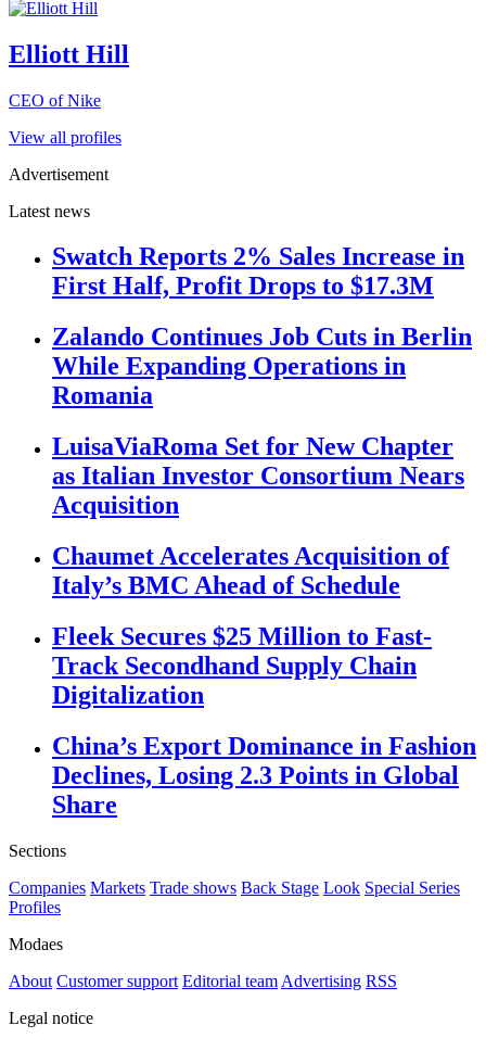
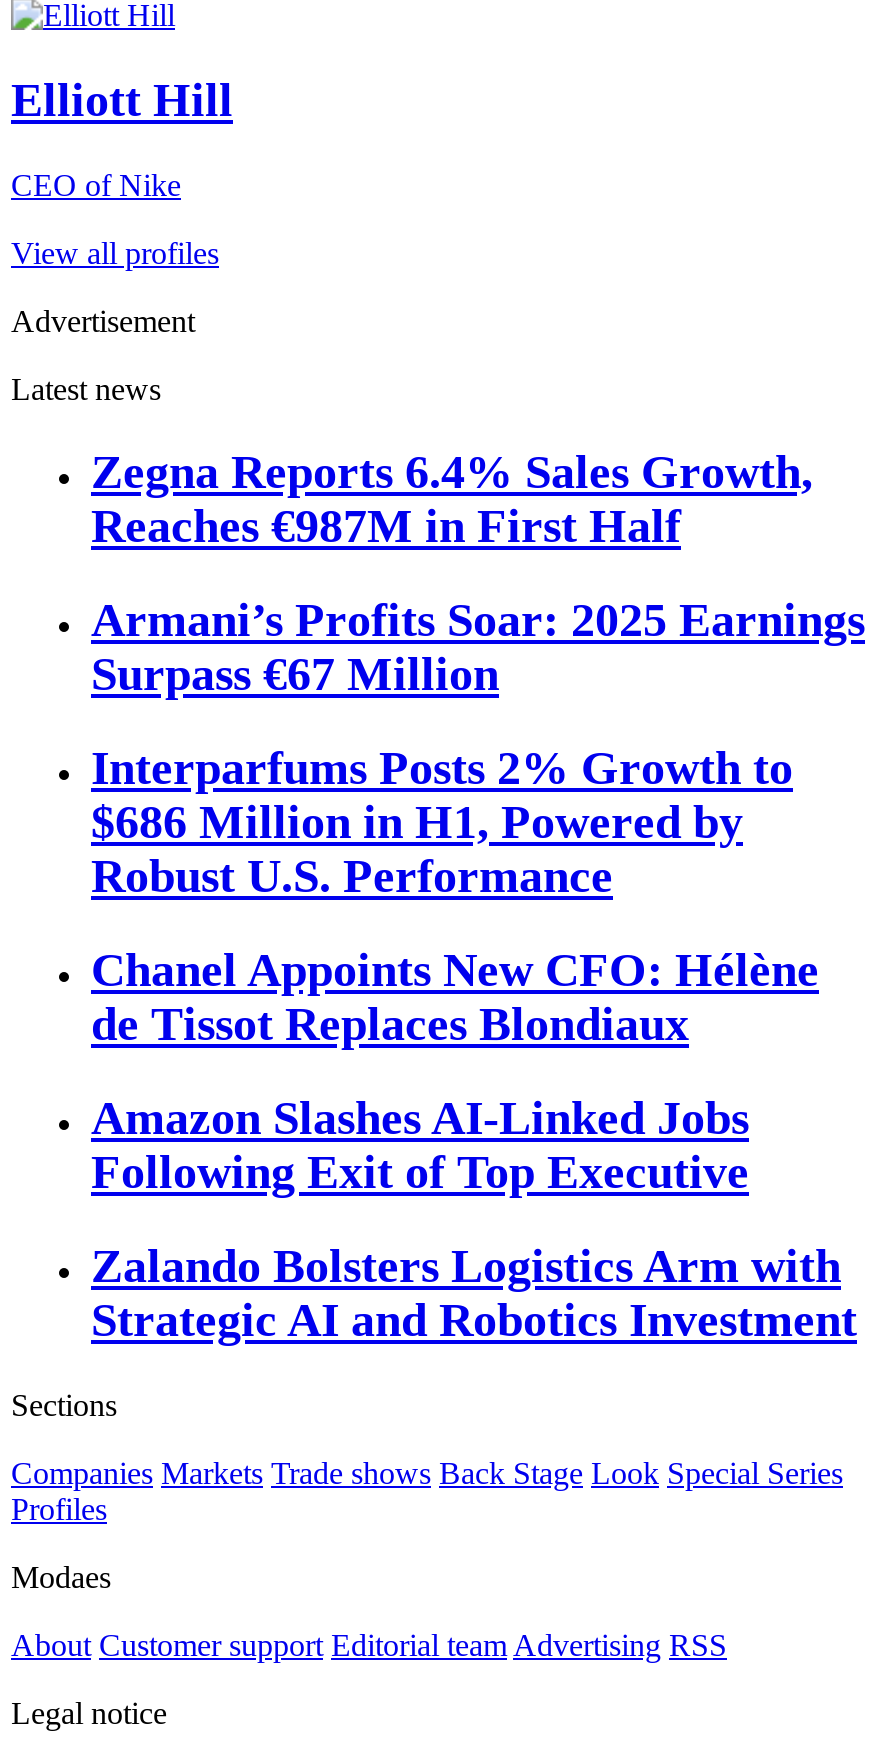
- Swatch Reports 2% Sales Increase in
- First Half, Profit Drops to $17.3M
+ Zegna Reports 6.4% Sales Growth,
+ Reaches €987M in First Half

- Zalando Continues Job Cuts in Berlin
- While Expanding Operations in
- Romania
+ Armani’s Profits Soar: 2025 Earnings
+ Surpass €67 Million

- LuisaViaRoma Set for New Chapter
- as Italian Investor Consortium Nears
- Acquisition
+ Interparfums Posts 2% Growth to
+ $686 Million in H1, Powered by
+ Robust U.S. Performance

- Chaumet Accelerates Acquisition of
- Italy’s BMC Ahead of Schedule
+ Chanel Appoints New CFO: Hélène
+ de Tissot Replaces Blondiaux

- Fleek Secures $25 Million to Fast-
- Track Secondhand Supply Chain
- Digitalization
+ Amazon Slashes AI-Linked Jobs
+ Following Exit of Top Executive

- China’s Export Dominance in Fashion
- Declines, Losing 2.3 Points in Global
- Share
+ Zalando Bolsters Logistics Arm with
+ Strategic AI and Robotics Investment
